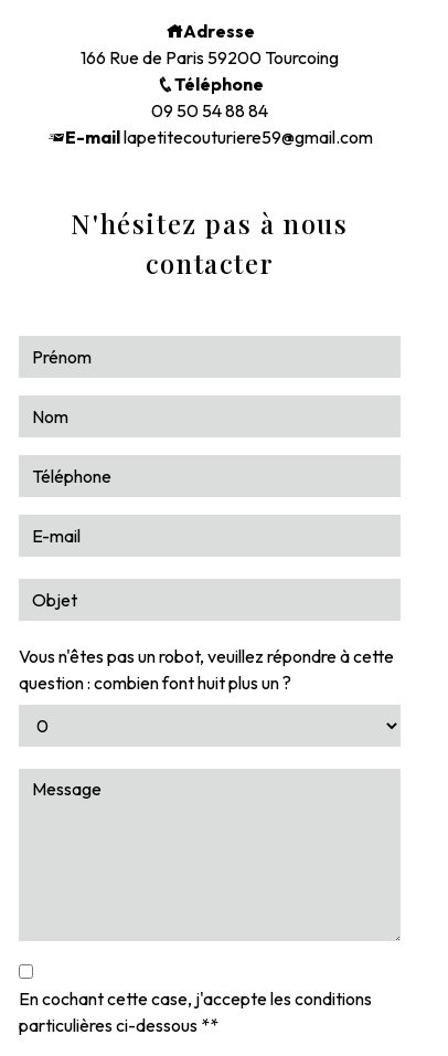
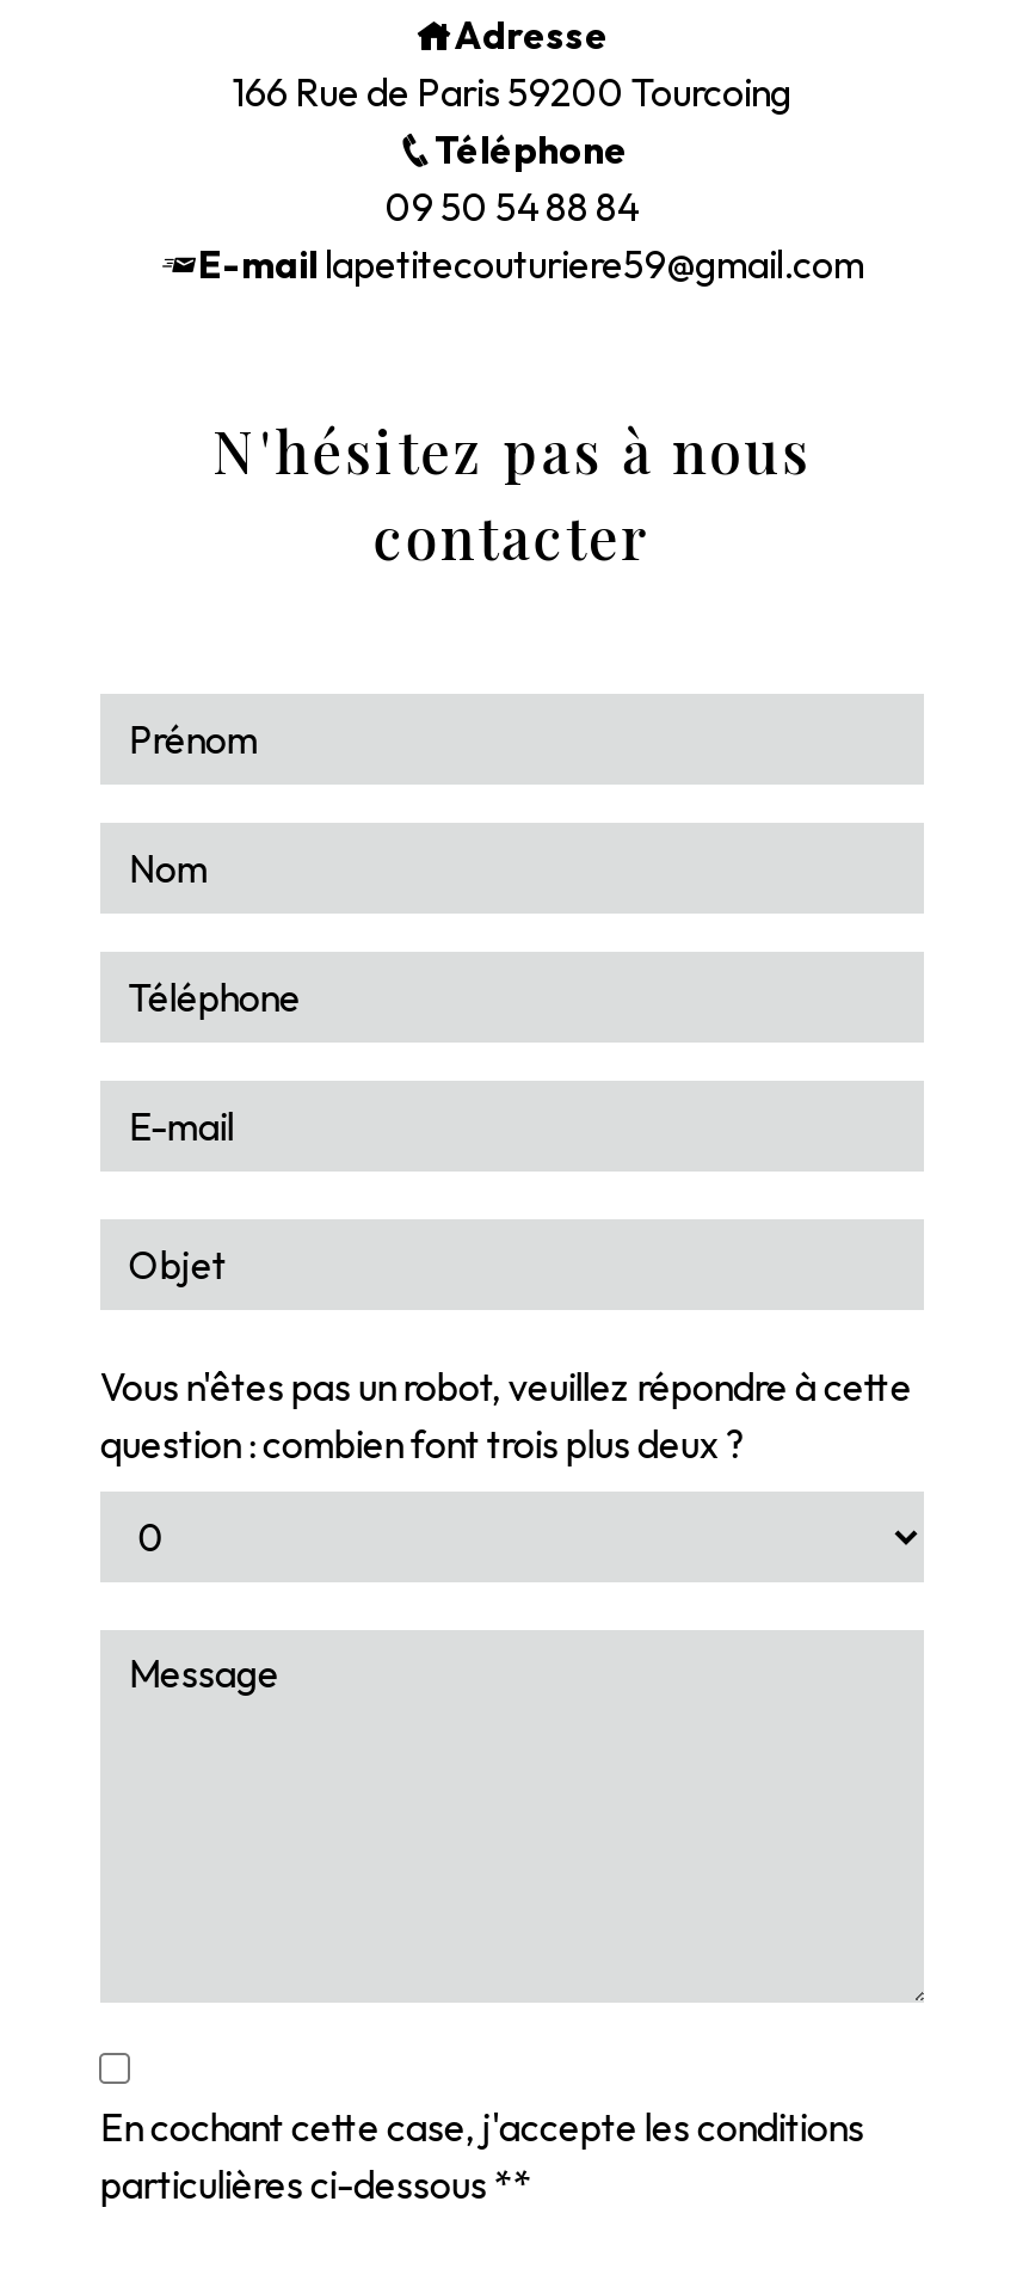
- question : combien font huit plus un ?
+ question : combien font trois plus deux ?
